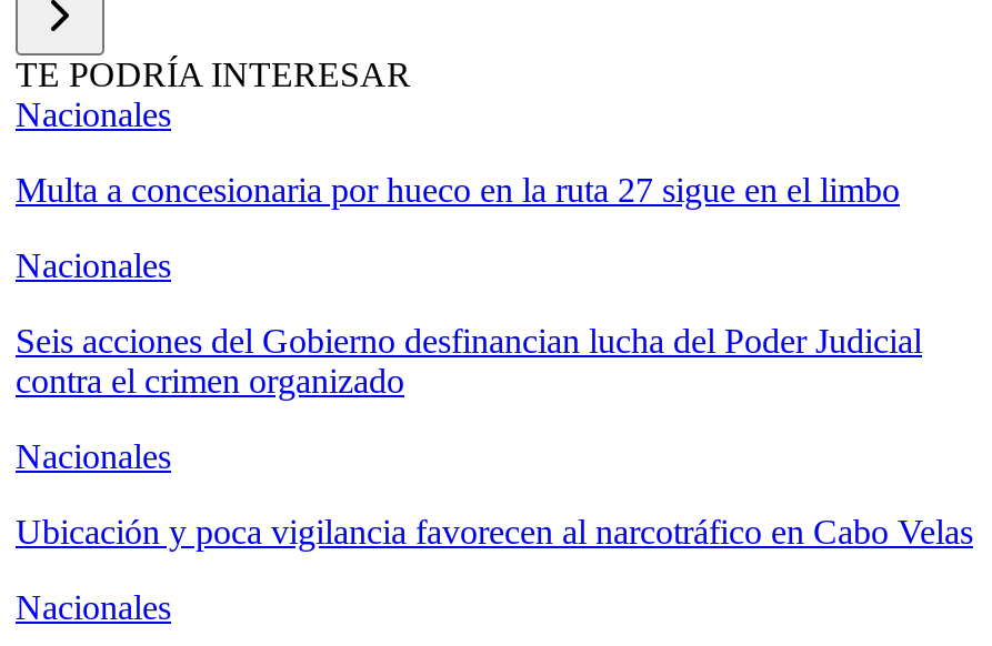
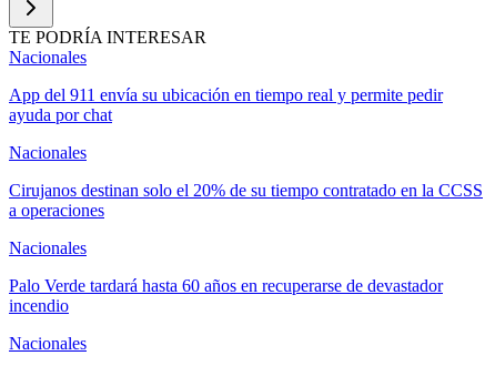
- Multa a concesionaria por hueco en la ruta 27 sigue en el limbo
+ App del 911 envía su ubicación en tiempo real y permite pedir
+ ayuda por chat

- Seis acciones del Gobierno desfinancian lucha del Poder Judicial
- contra el crimen organizado
+ Cirujanos destinan solo el 20% de su tiempo contratado en la CCSS
+ a operaciones

- Ubicación y poca vigilancia favorecen al narcotráfico en Cabo Velas
+ Palo Verde tardará hasta 60 años en recuperarse de devastador
+ incendio
